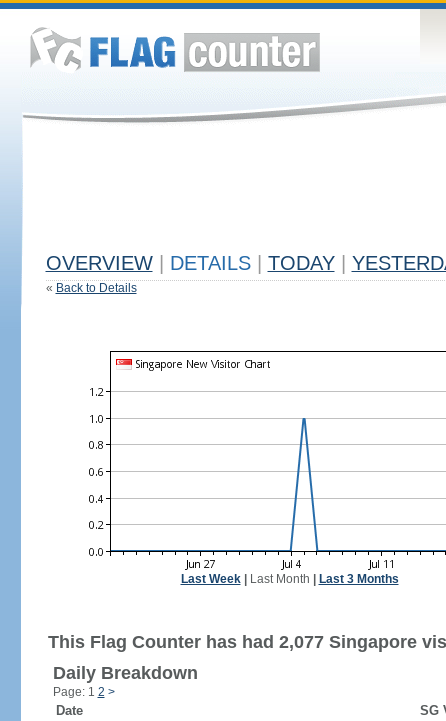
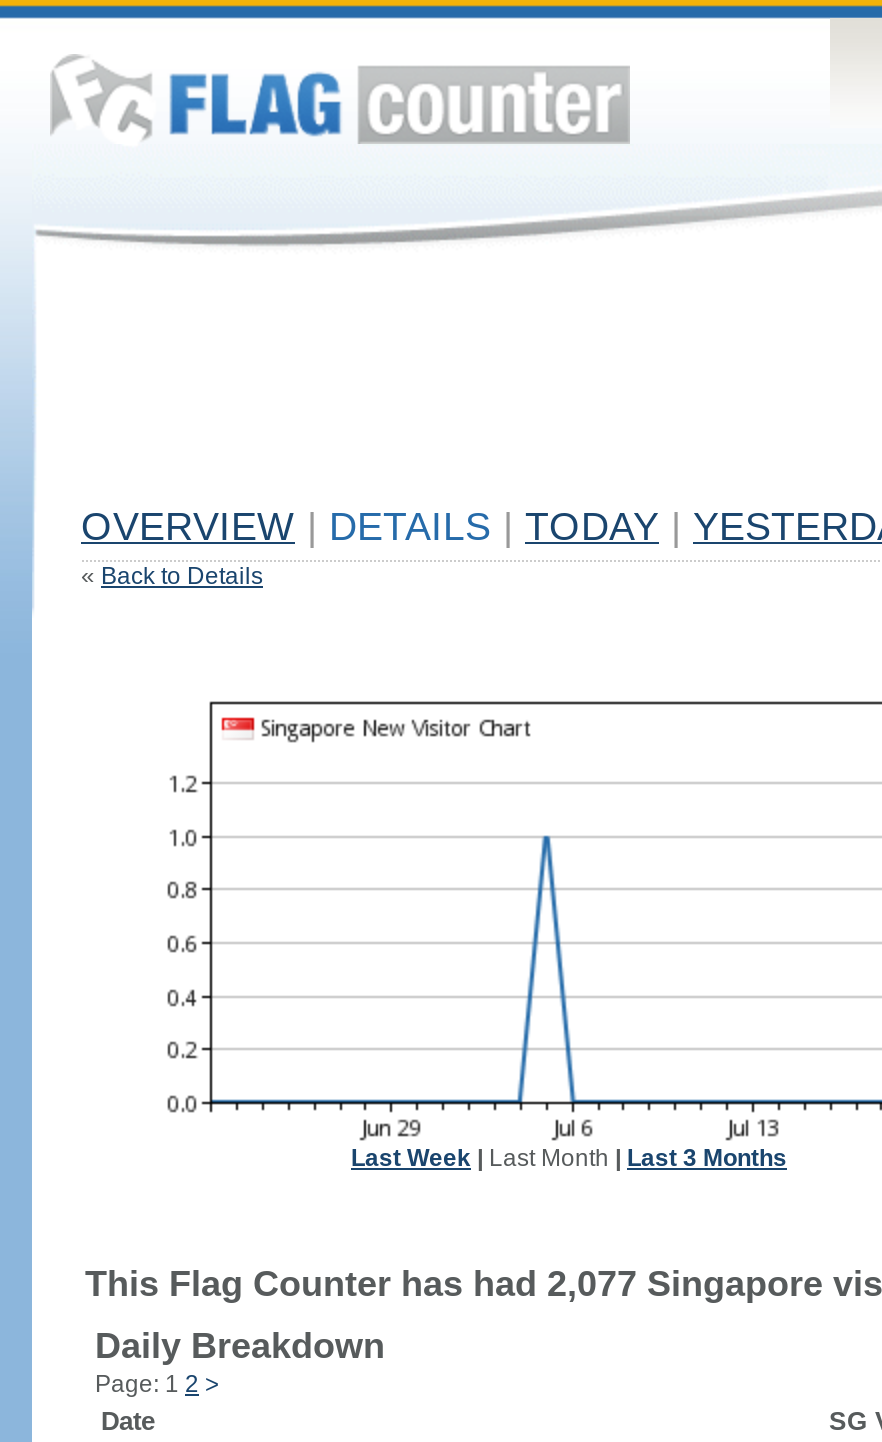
- [image]
+ [image]
